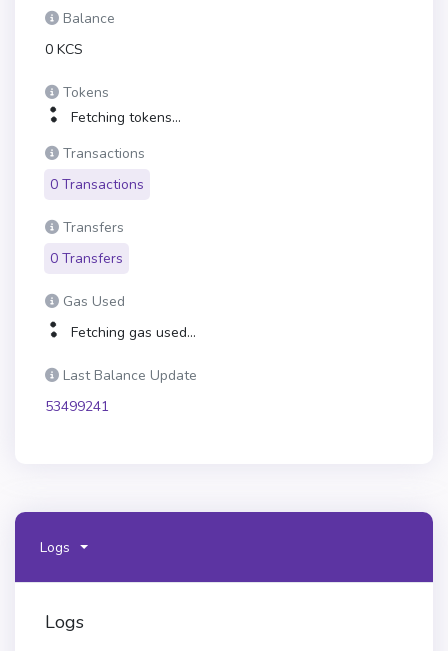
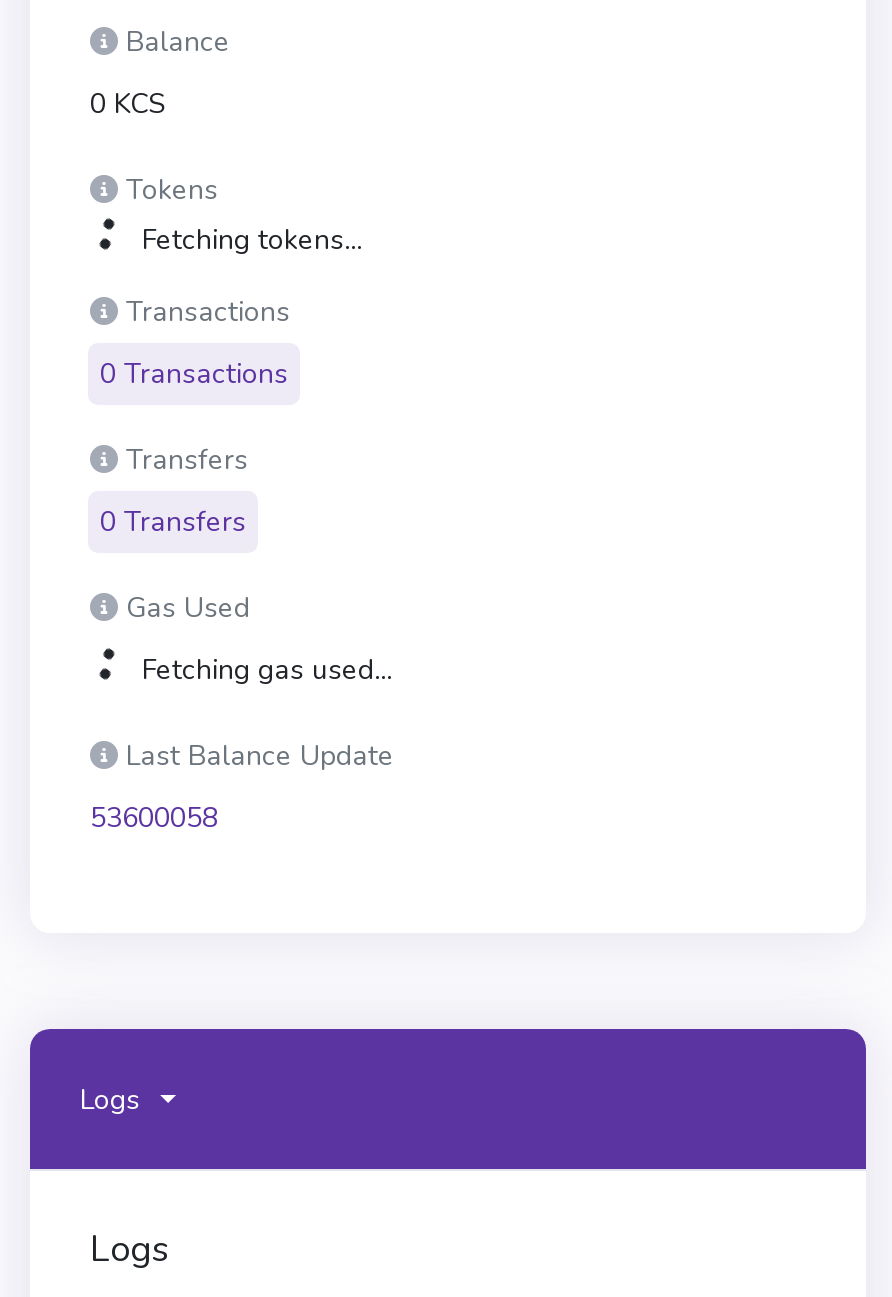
- 53499241
+ 53600058
